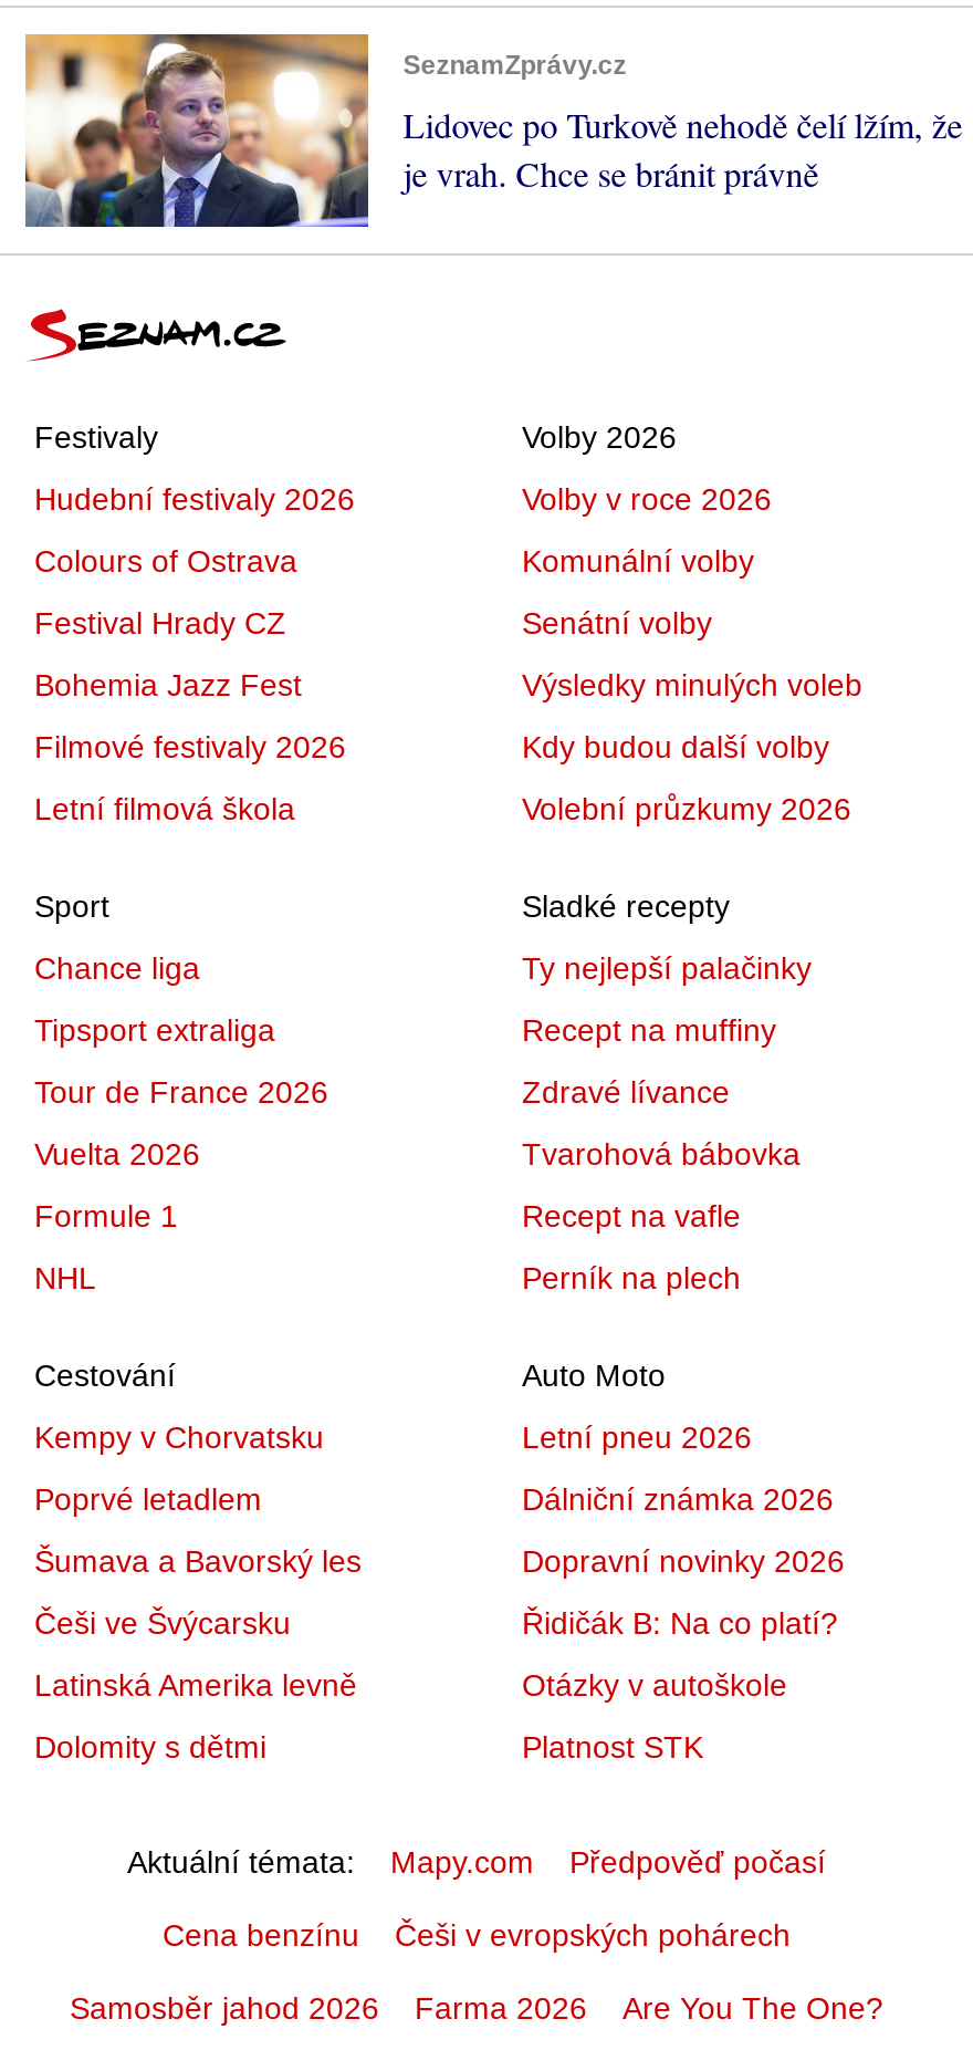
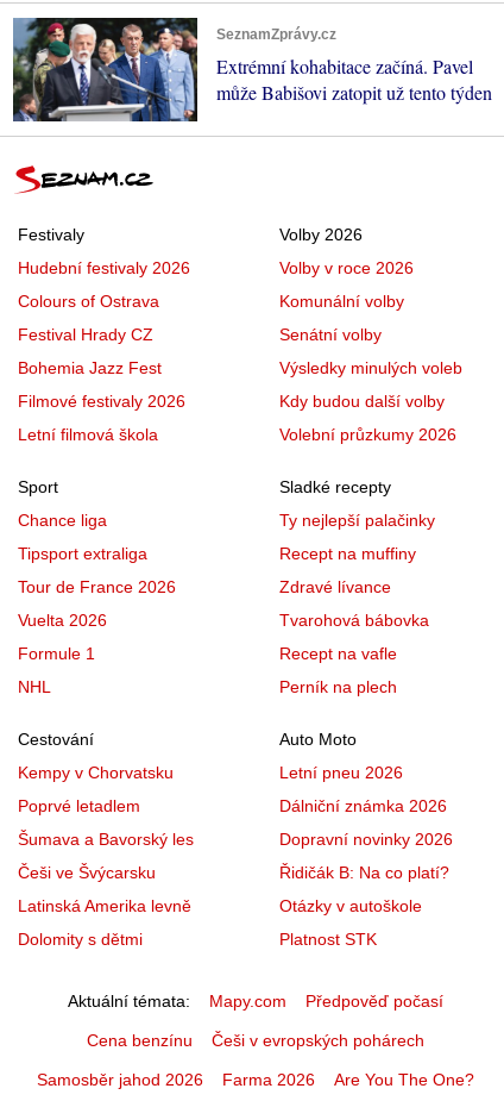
- [image]
- Lidovec po Turkově nehodě čelí lžím, že
- je vrah. Chce se bránit právně
+ [image]
+ Extrémní kohabitace začíná. Pavel
+ může Babišovi zatopit už tento týden
